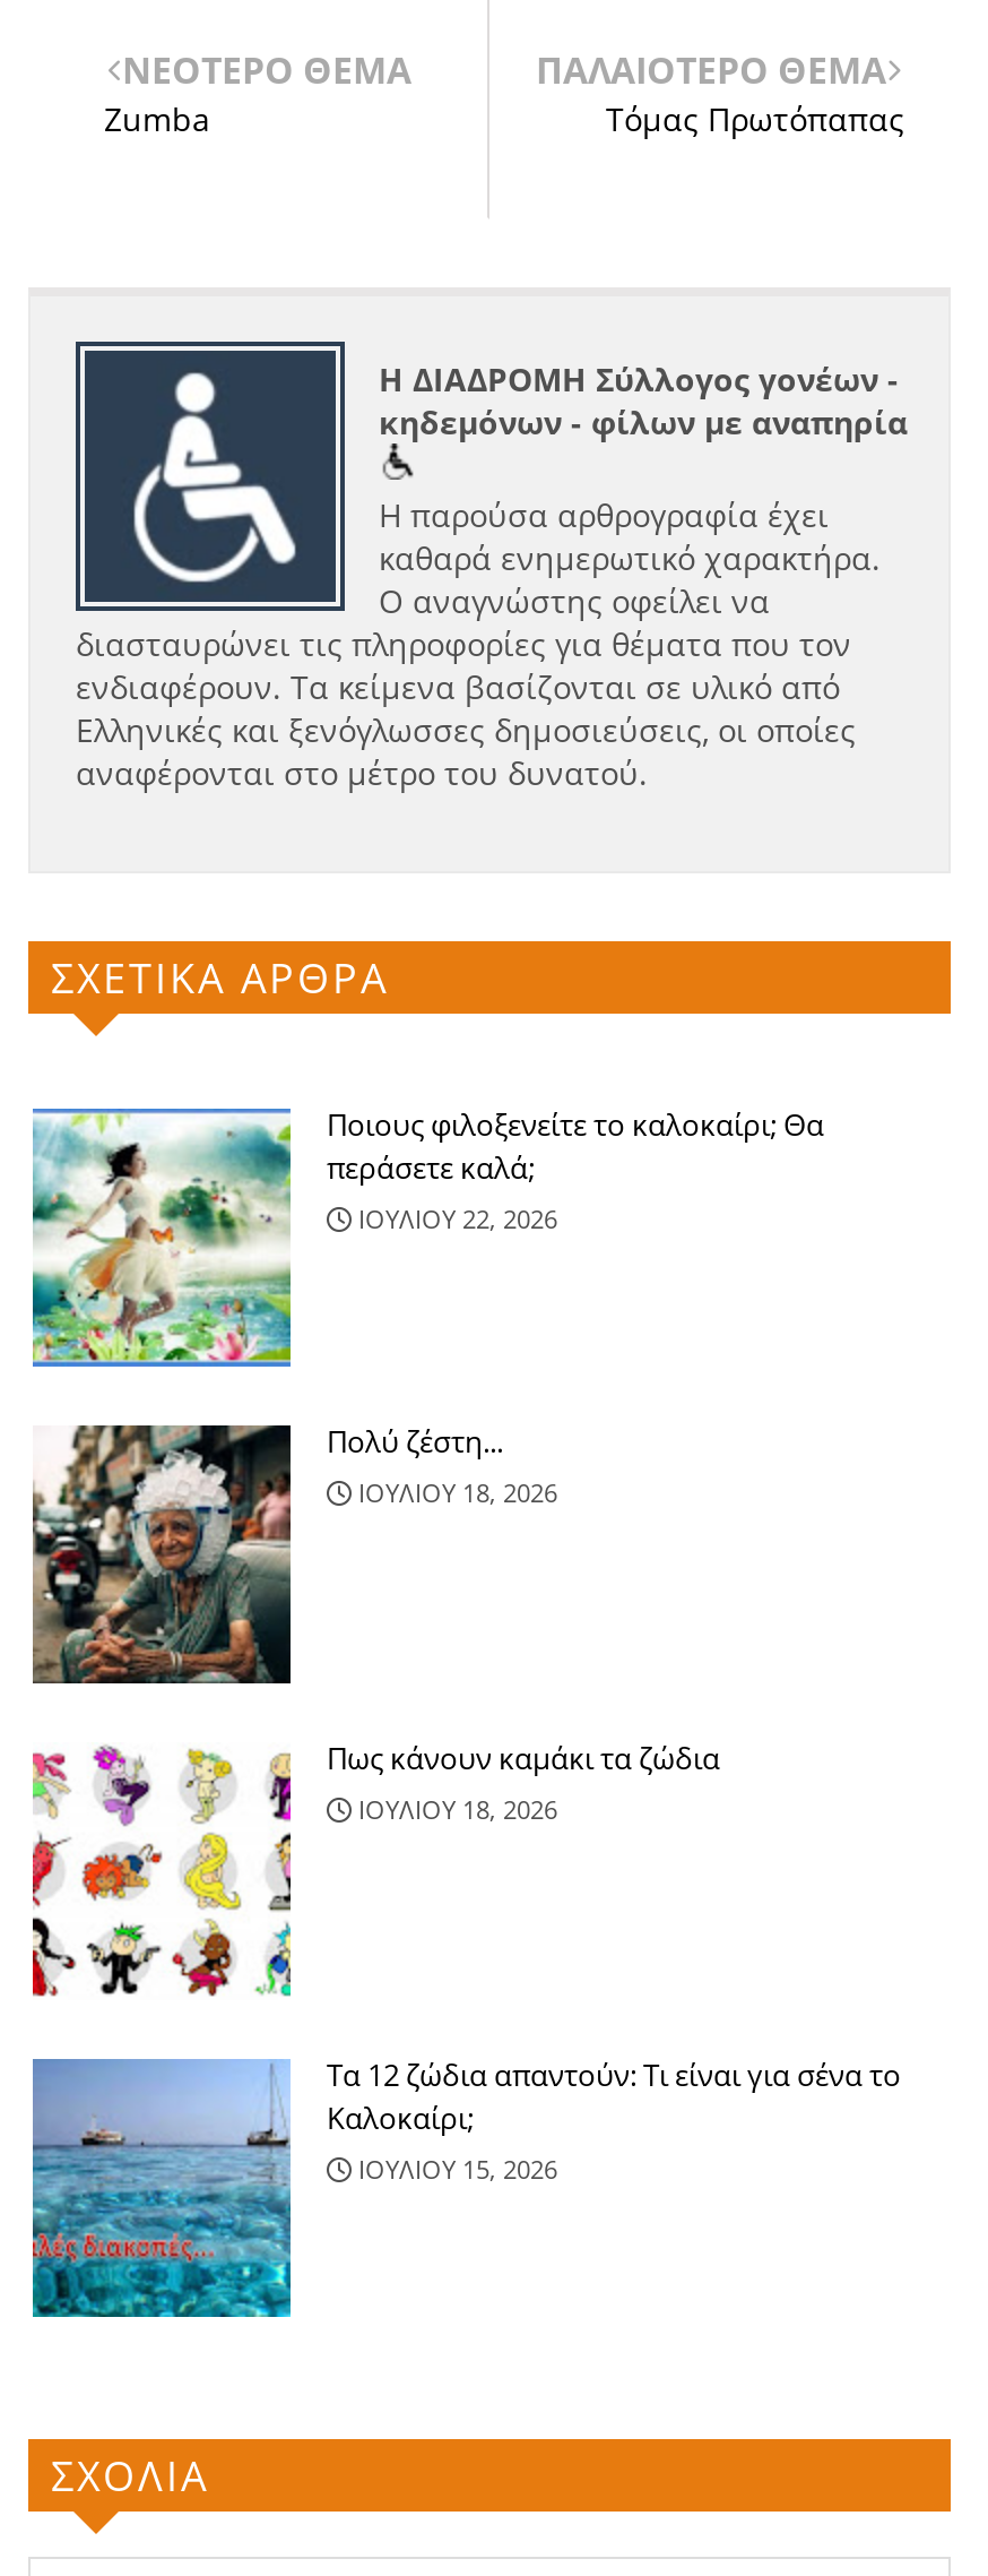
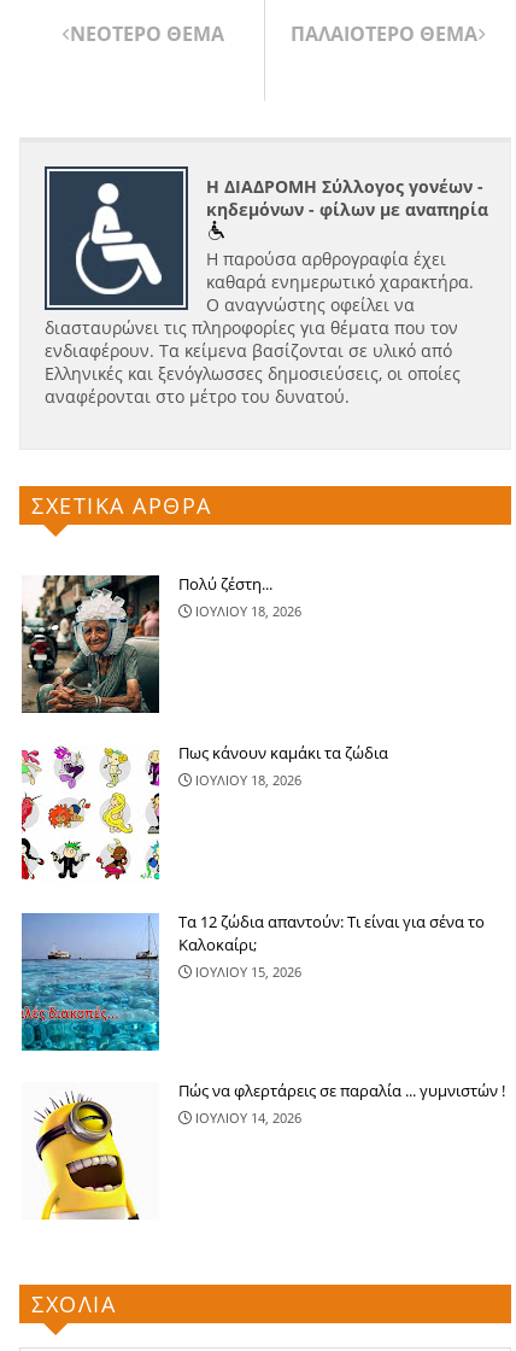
- Zumba

- Τόμας Πρωτόπαπας

- [image]
- Ποιους φιλοξενείτε το καλοκαίρι; Θα
- περάσετε καλά;
- ΙΟΥΛΙΟΥ 22, 2026

moved up: [image] | Πολύ ζέστη... | ΙΟΥΛΙΟΥ 18, 2026 | Πως κάνουν καμάκι τα ζώδια | ΙΟΥΛΙΟΥ 18, 2026 | Τα 12 ζώδια απαντούν: Τι είναι για σένα το | Καλοκαίρι; | ΙΟΥΛΙΟΥ 15, 2026

moved up: [image]

+ [image]
+ Πώς να φλερτάρεις σε παραλία ... γυμνιστών !
+ ΙΟΥΛΙΟΥ 14, 2026
